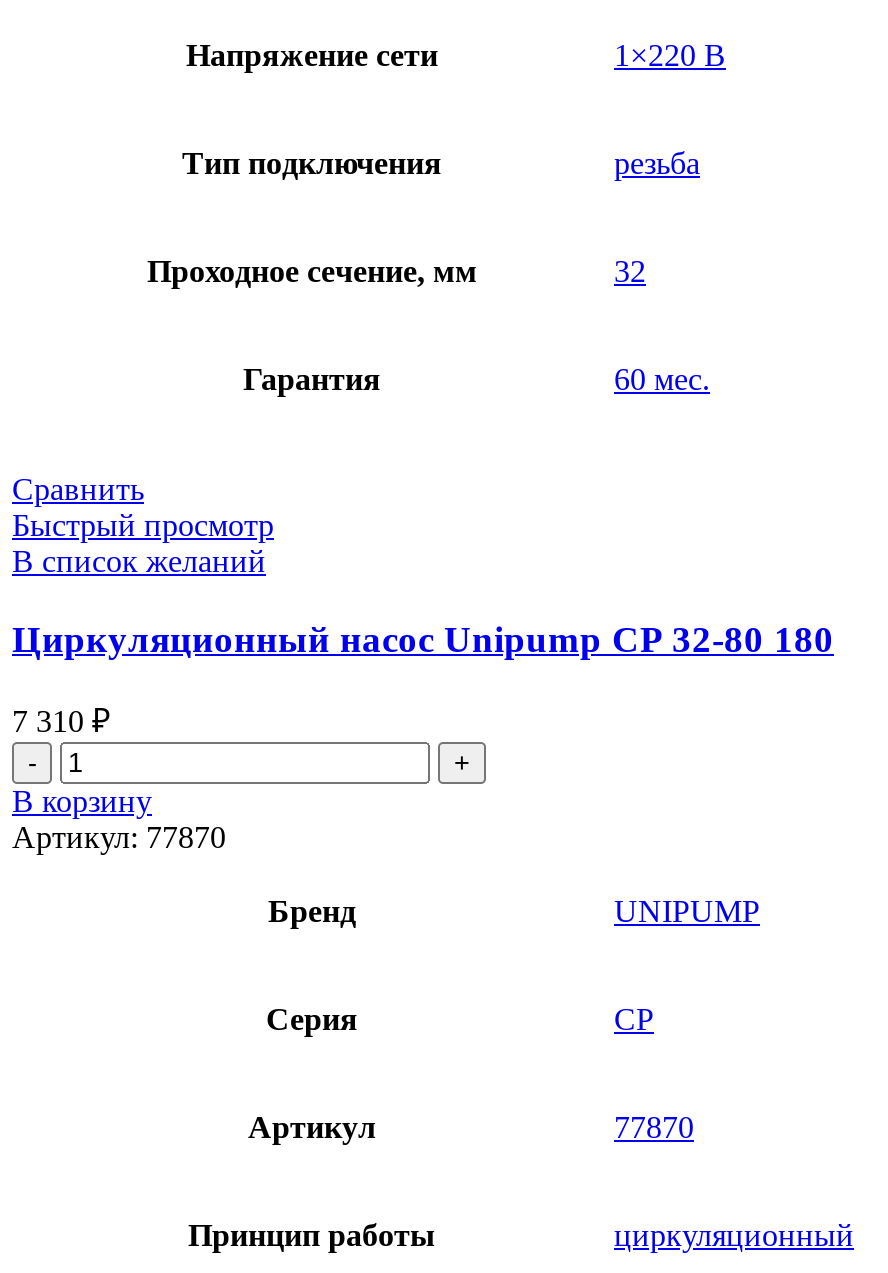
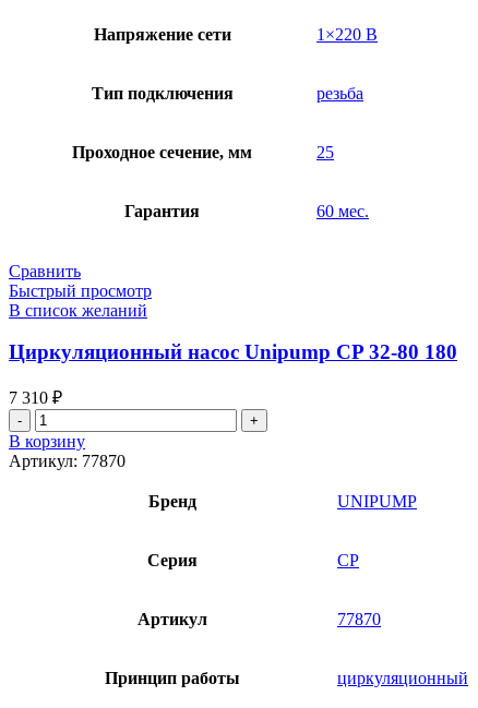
- 32
+ 25
